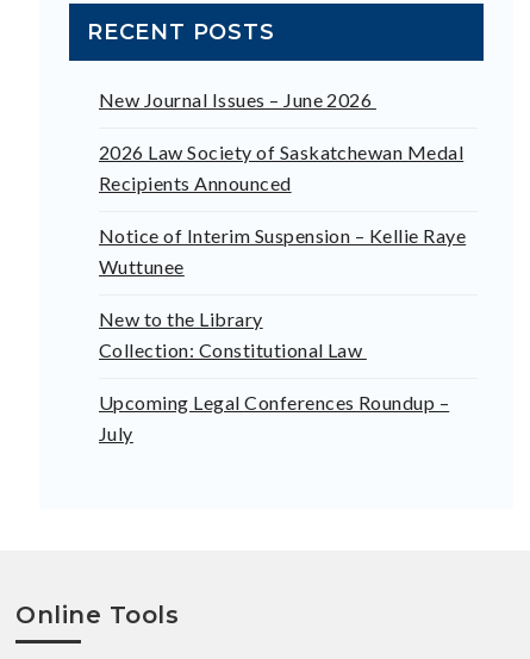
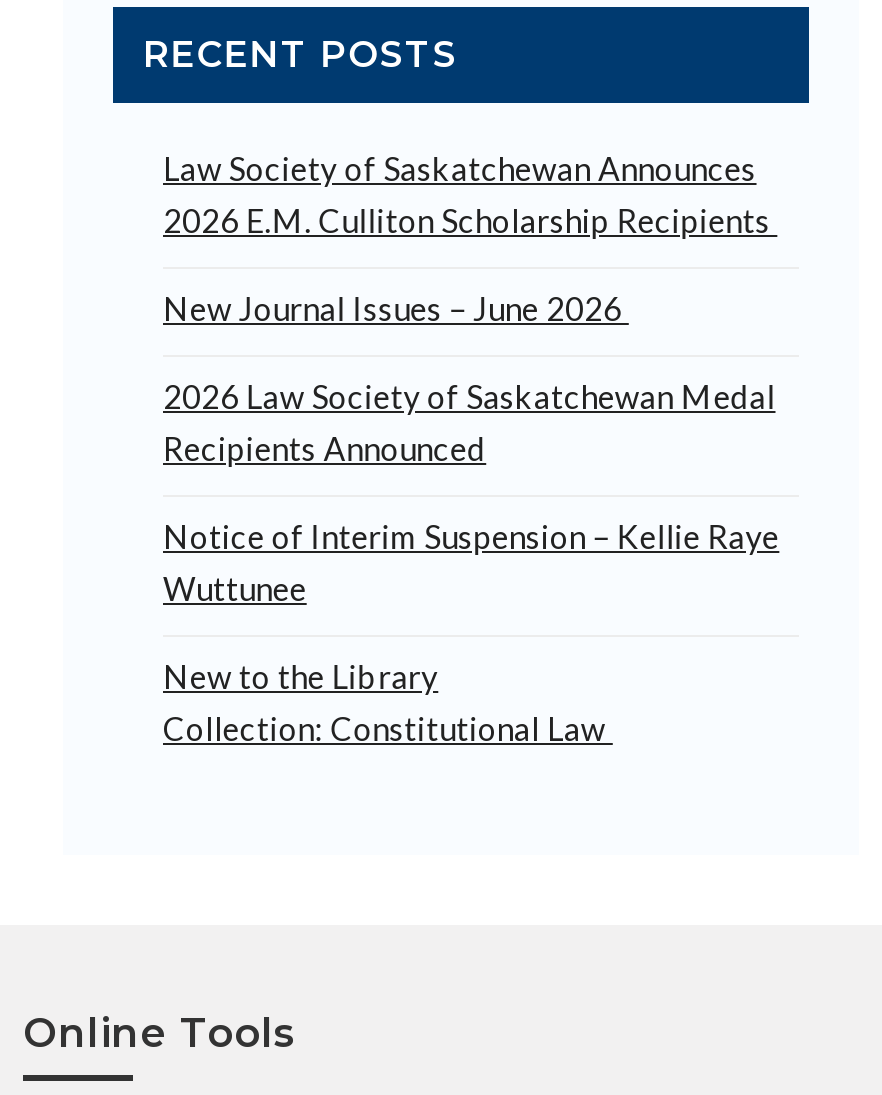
+ Law Society of Saskatchewan Announces
+ 2026 E.M. Culliton Scholarship Recipients

moved down: New Journal Issues – June 2026 | 2026 Law Society of Saskatchewan Medal | Recipients Announced | Notice of Interim Suspension – Kellie Raye | Wuttunee | New to the Library | Collection: Constitutional Law

- Upcoming Legal Conferences Roundup –
- July
